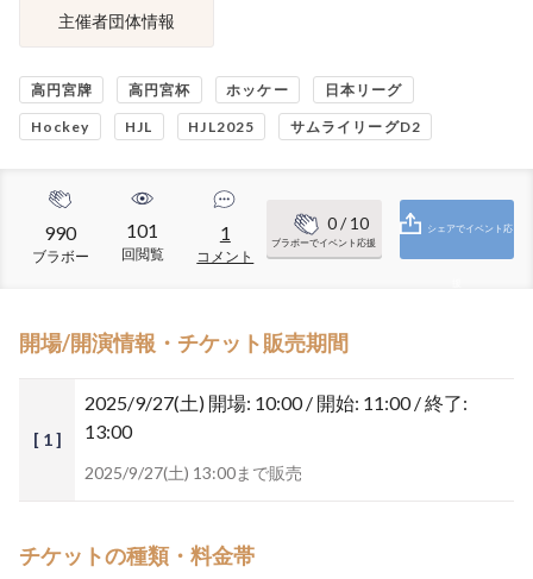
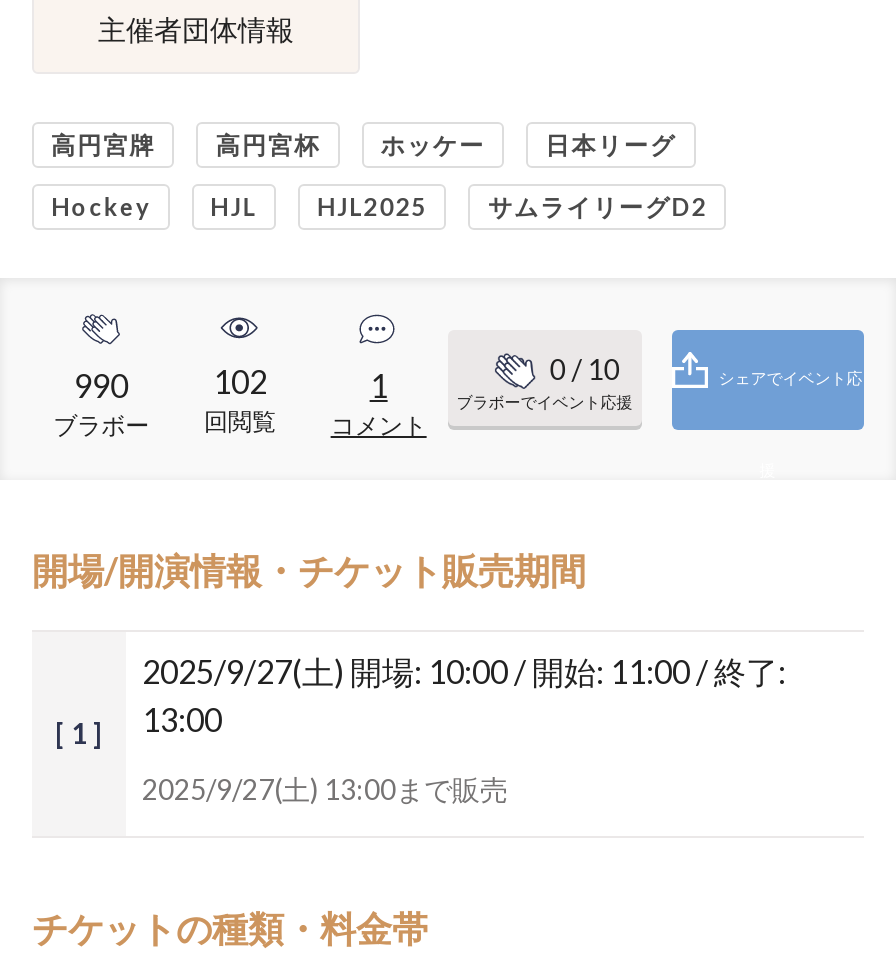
- 101
+ 102
